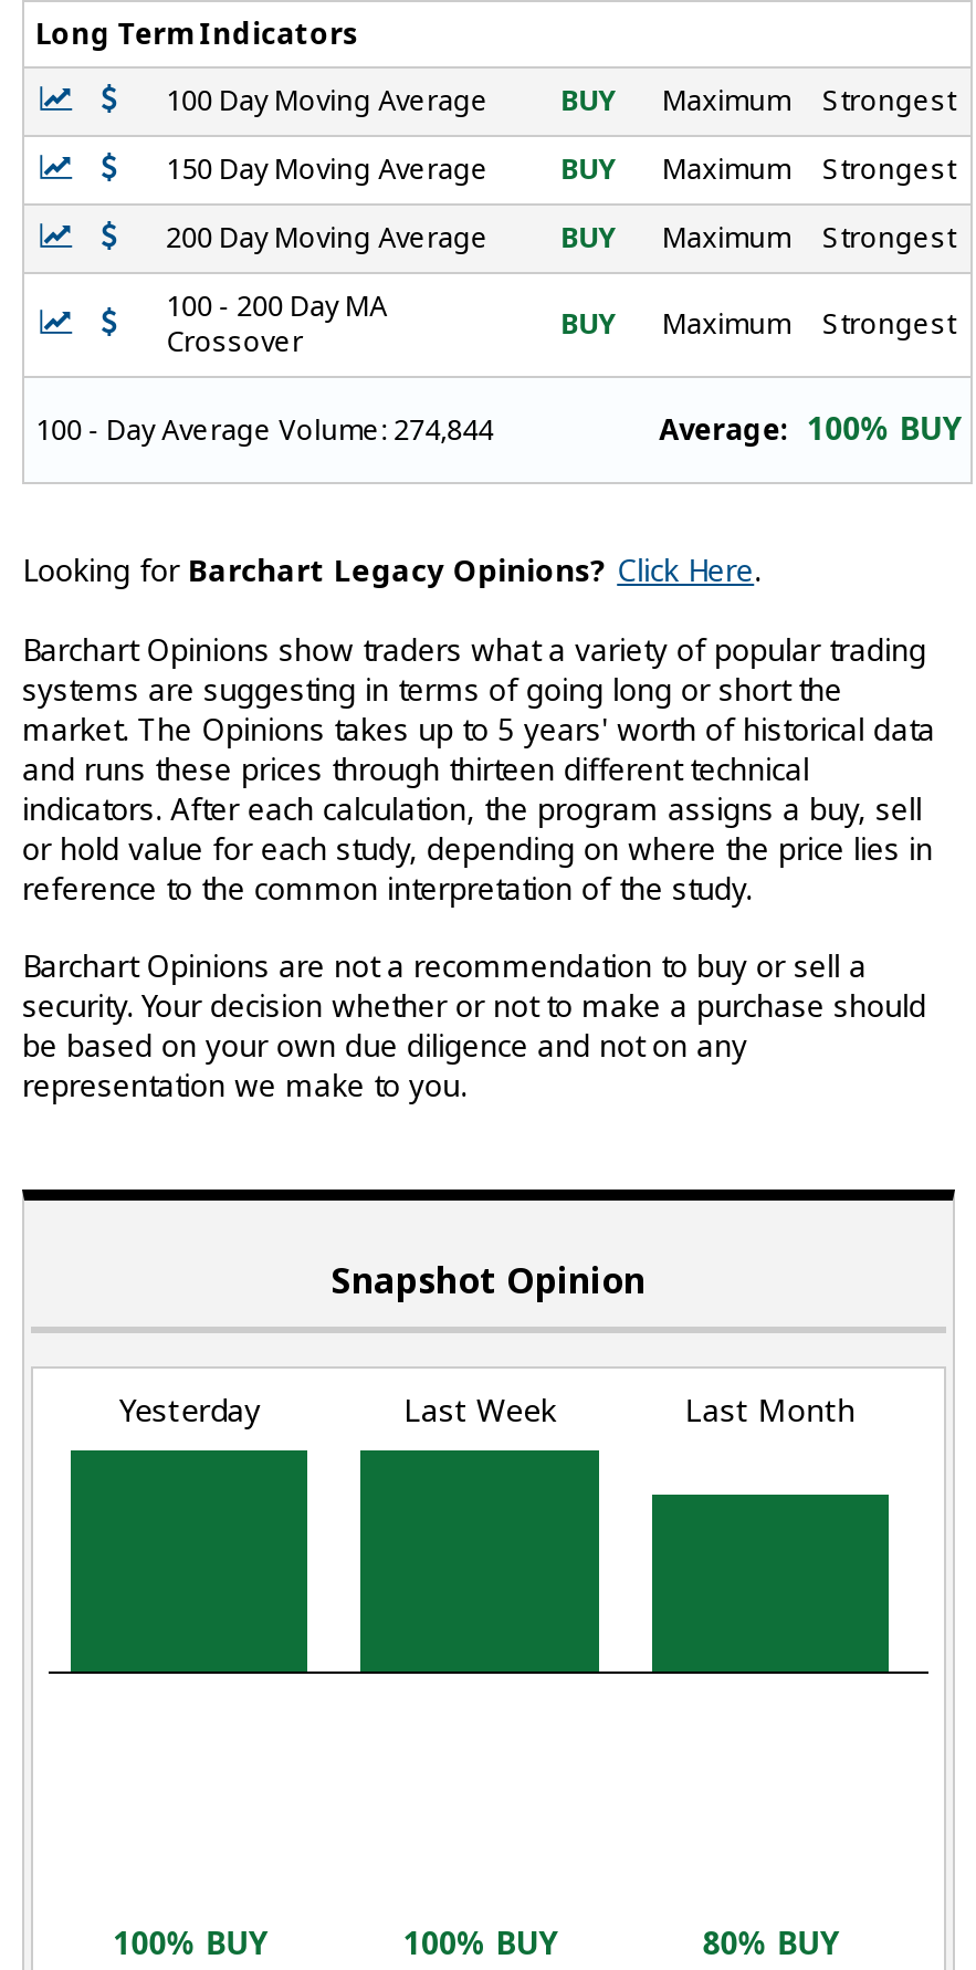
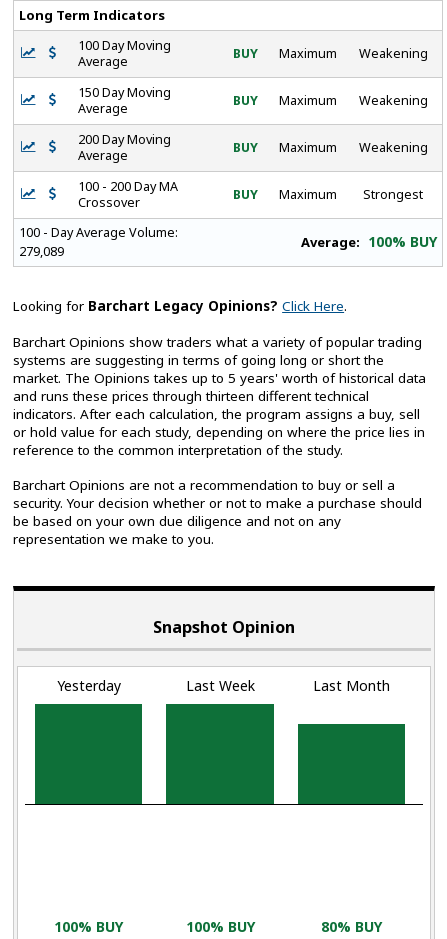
- Strongest
+ Weakening

- Strongest
+ Weakening

- Strongest
+ Weakening

- 100 - Day Average Volume: 274,844
+ 100 - Day Average Volume:
+ 279,089
